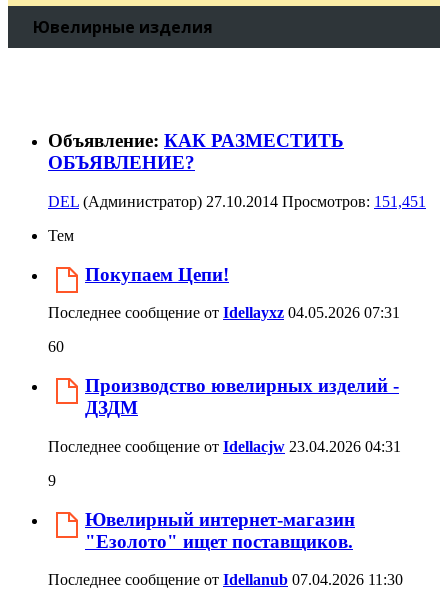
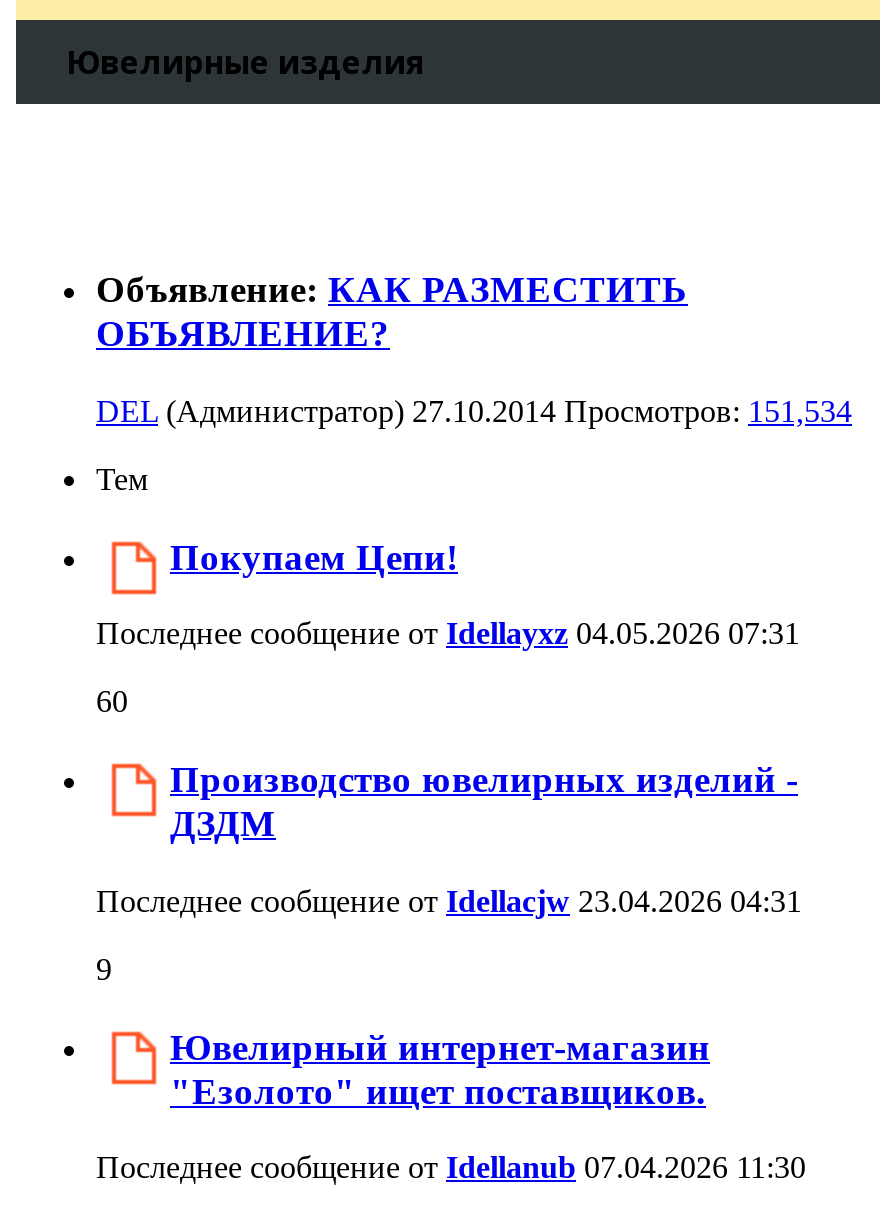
- DEL (Администратор) 27.10.2014 Просмотров: 151,451
+ DEL (Администратор) 27.10.2014 Просмотров: 151,534
